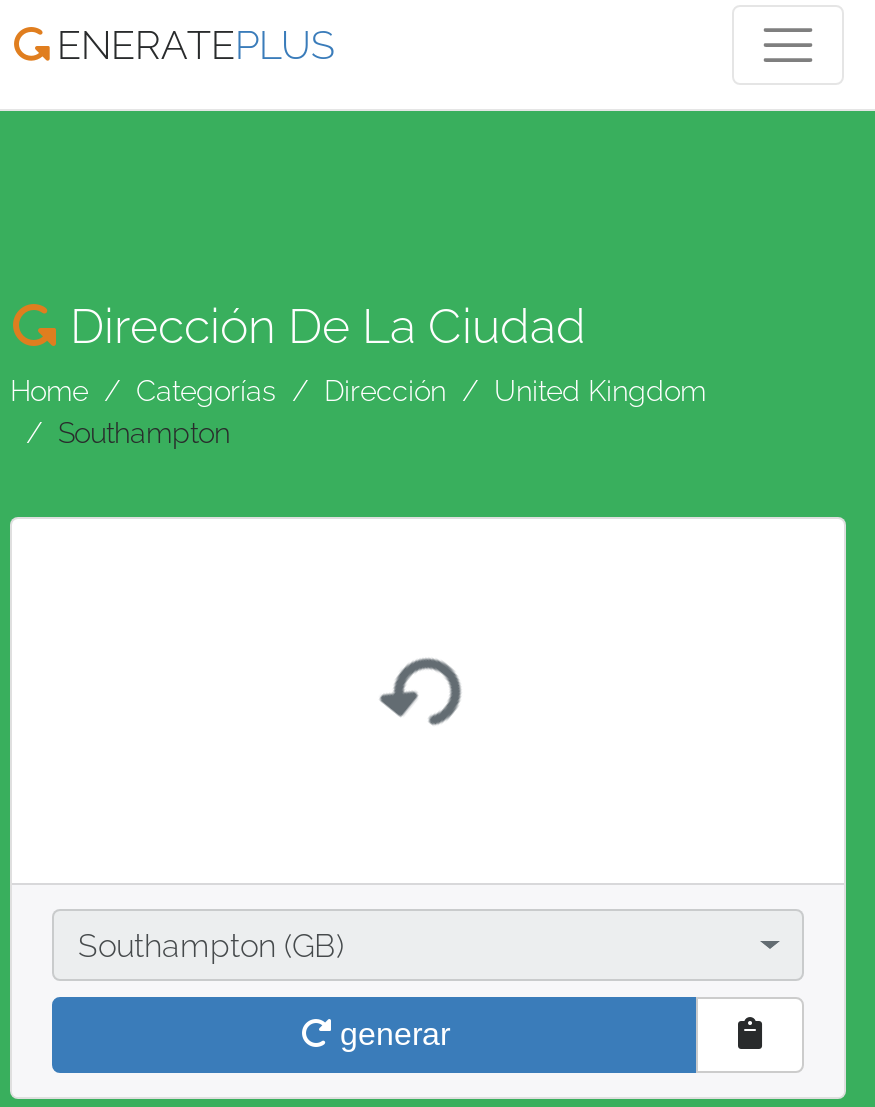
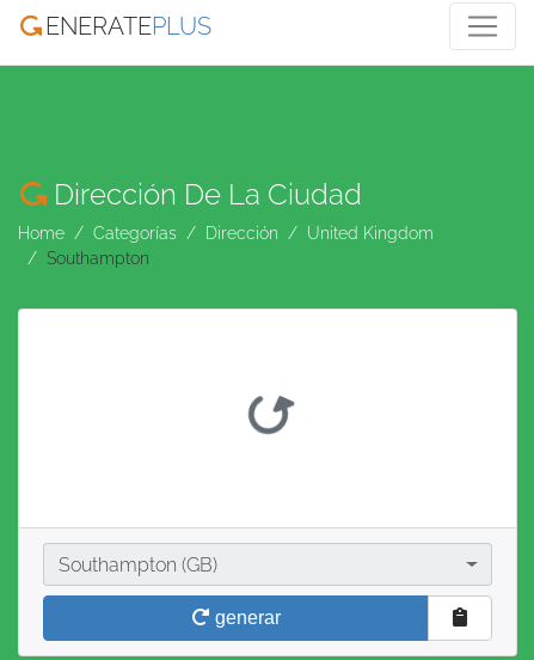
- [image]
+ [image]
